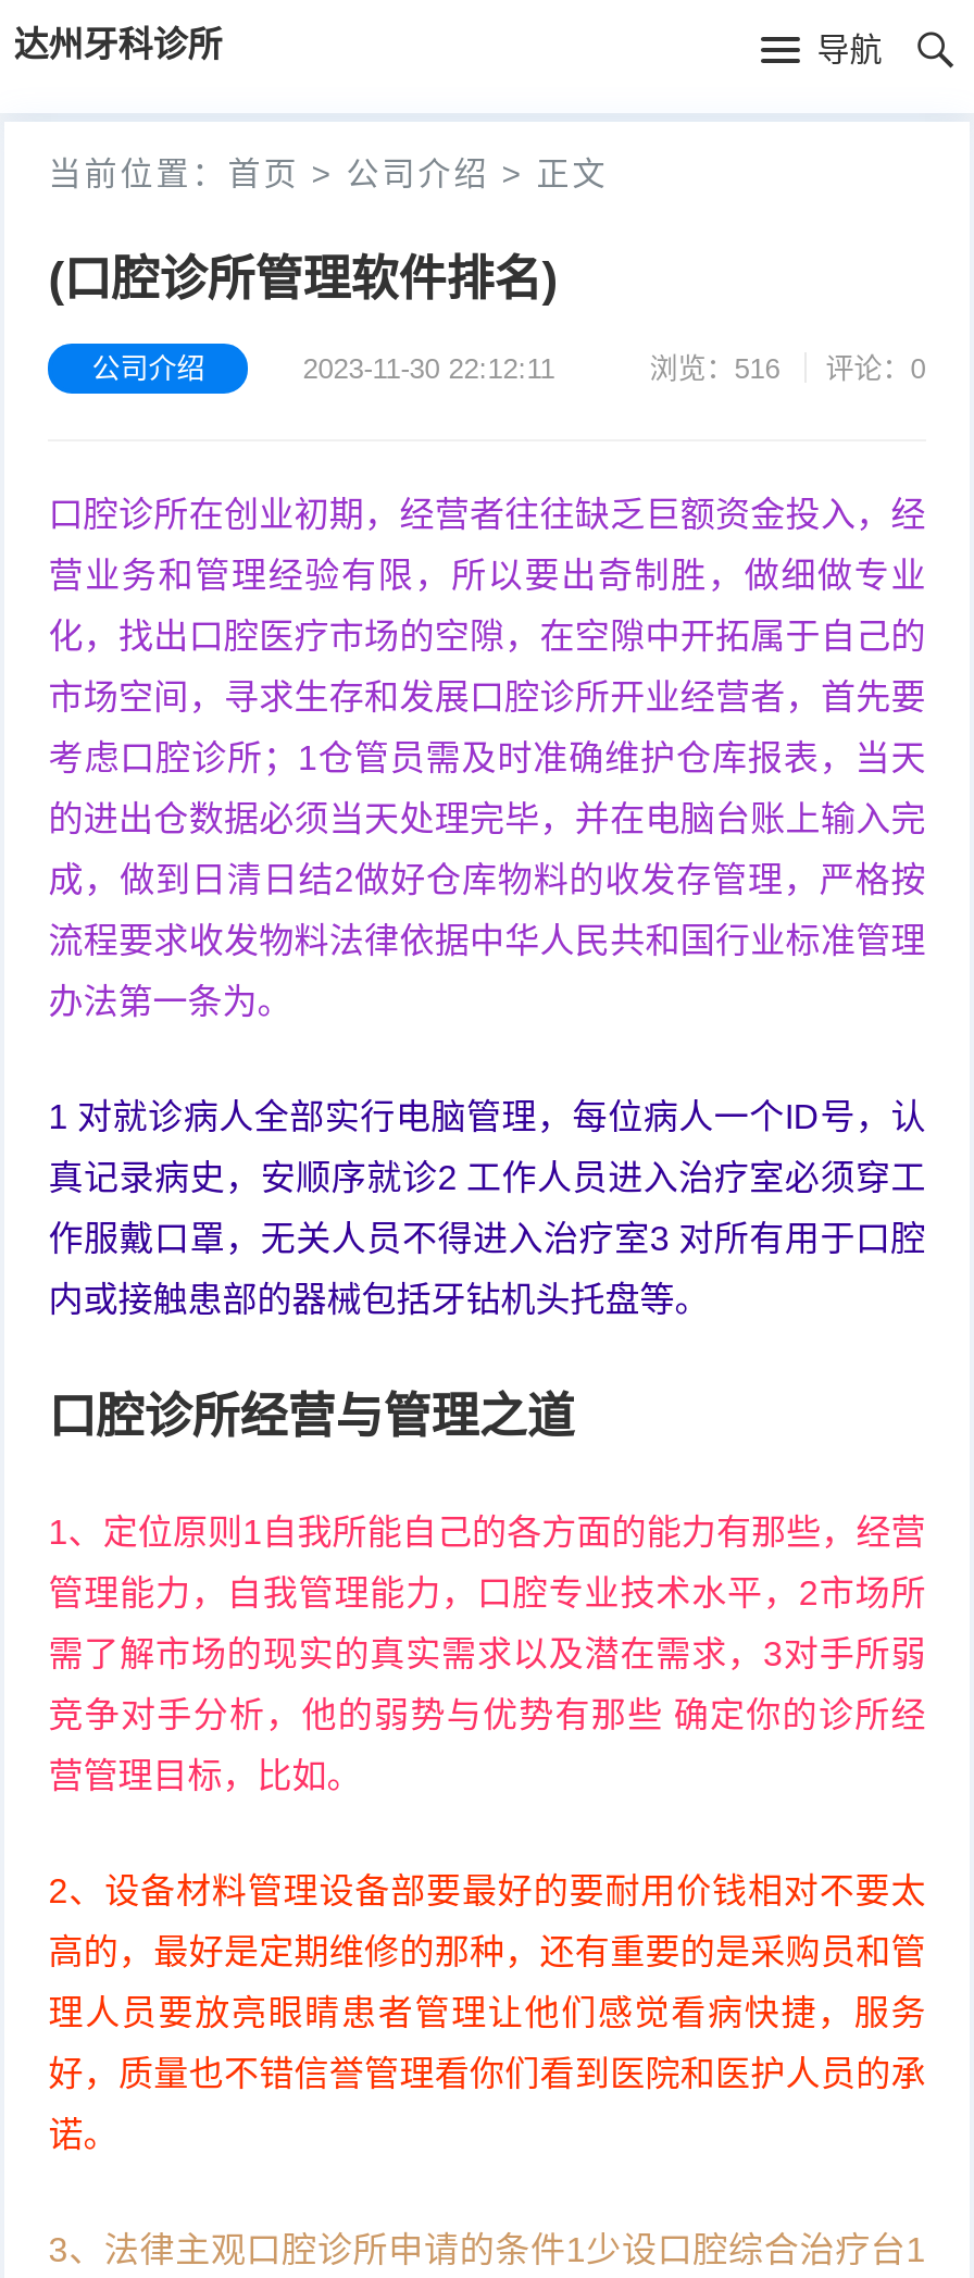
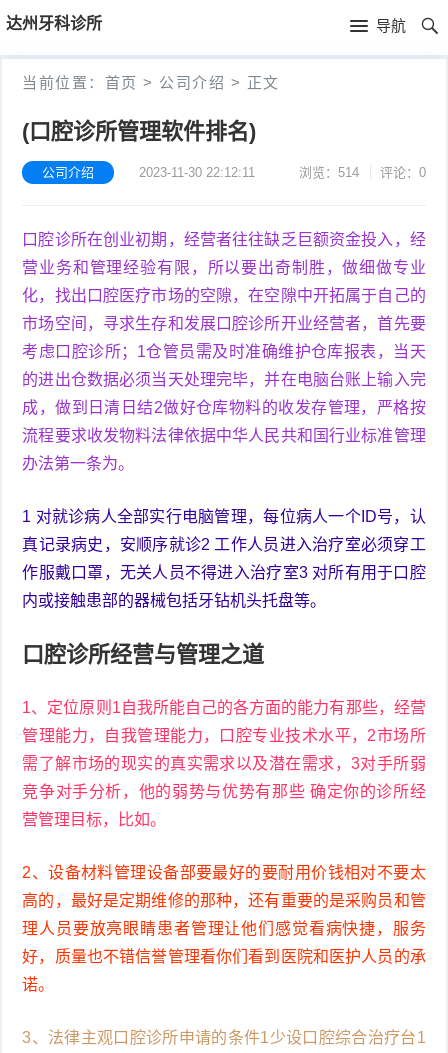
- 浏览：516 评论：0
+ 浏览：514 评论：0
